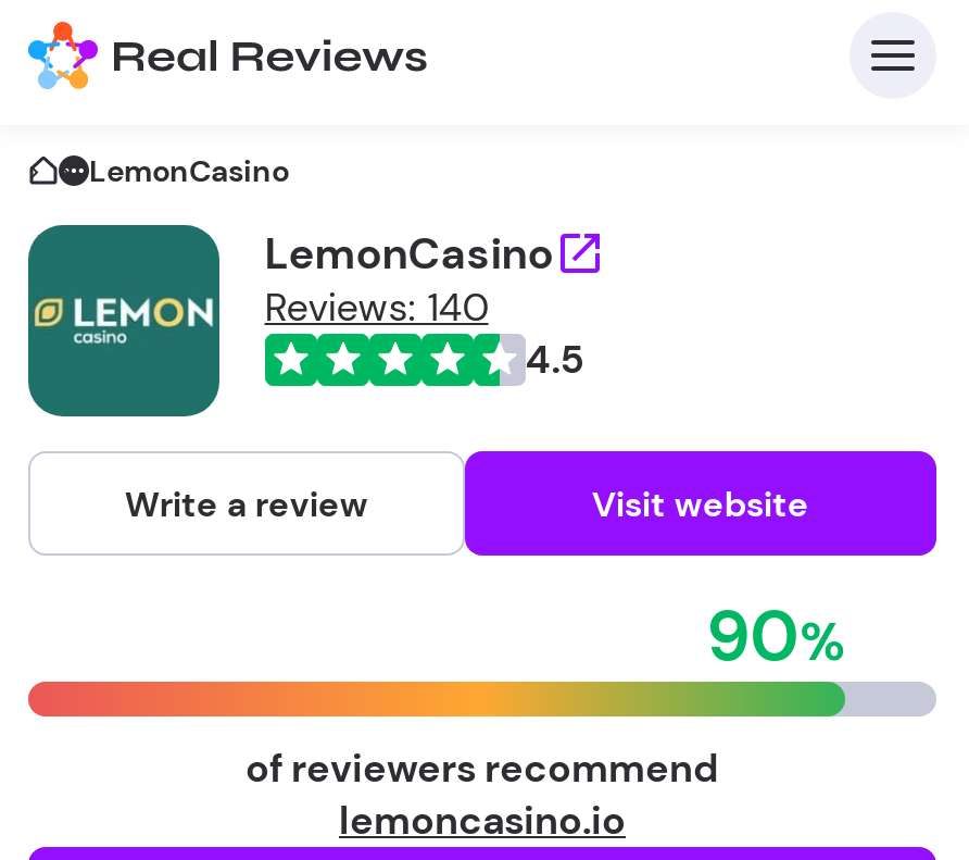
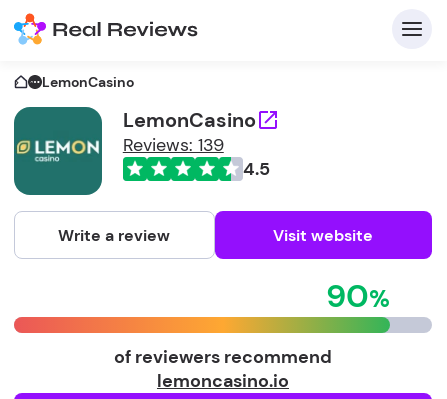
- Reviews: 140
+ Reviews: 139
